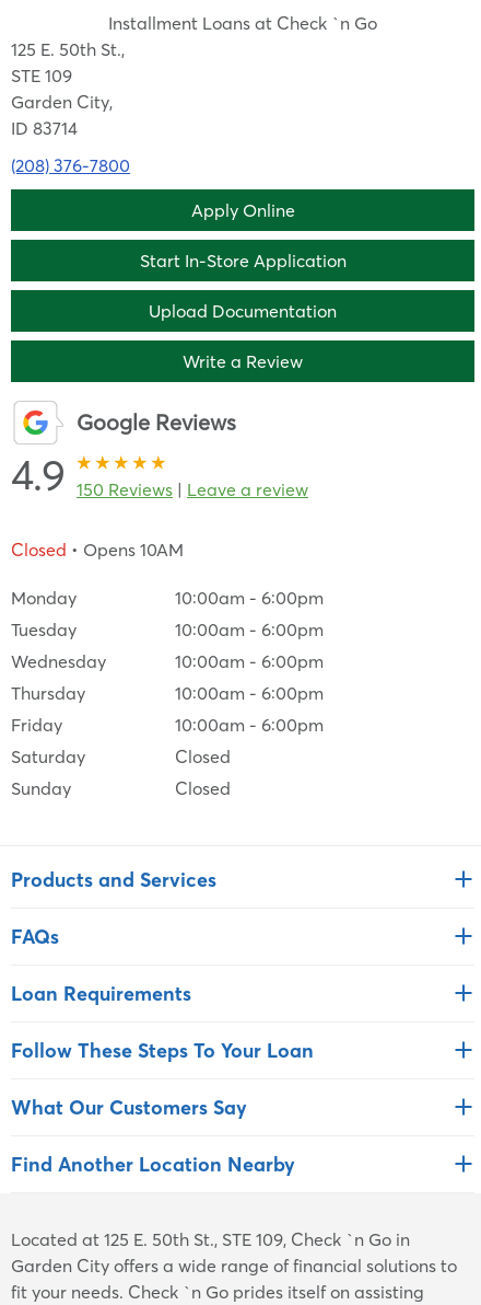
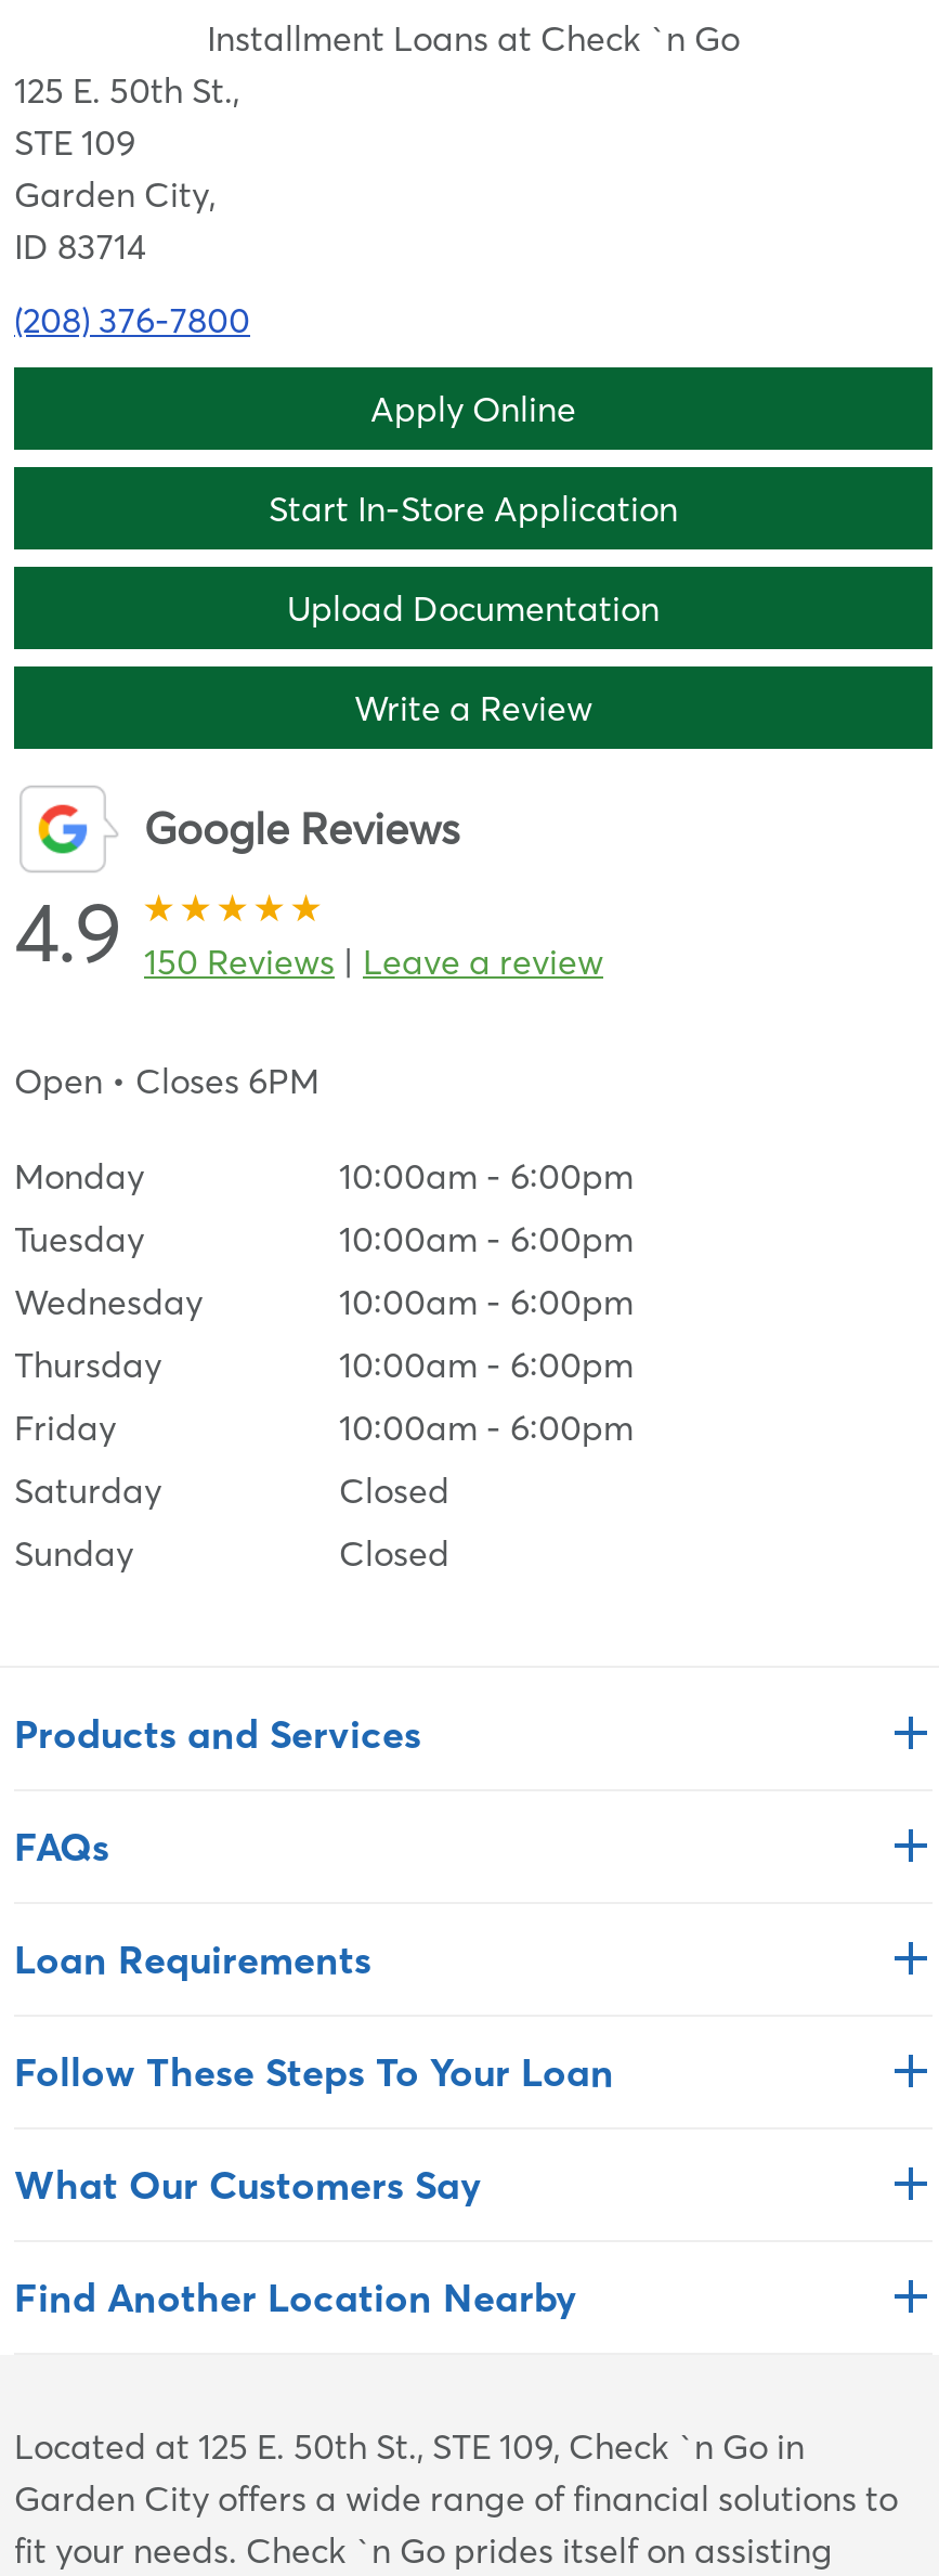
- Closed • Opens 10AM
+ Open • Closes 6PM
